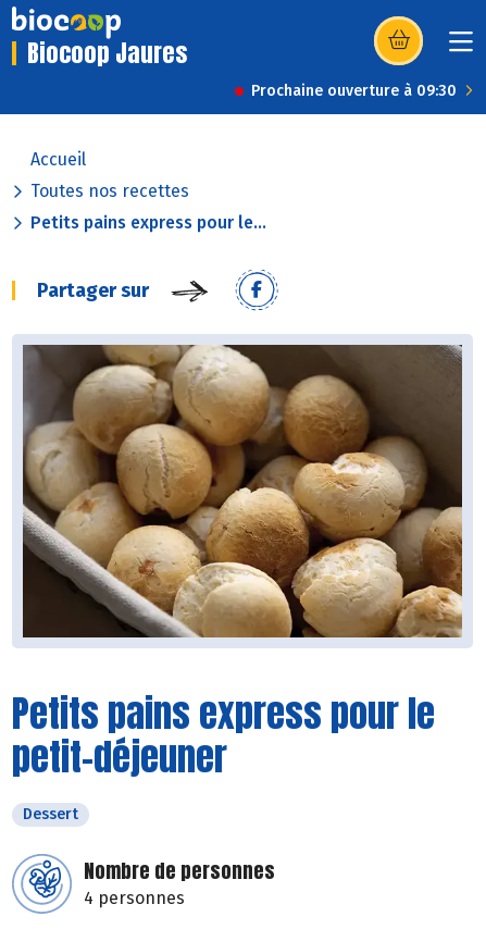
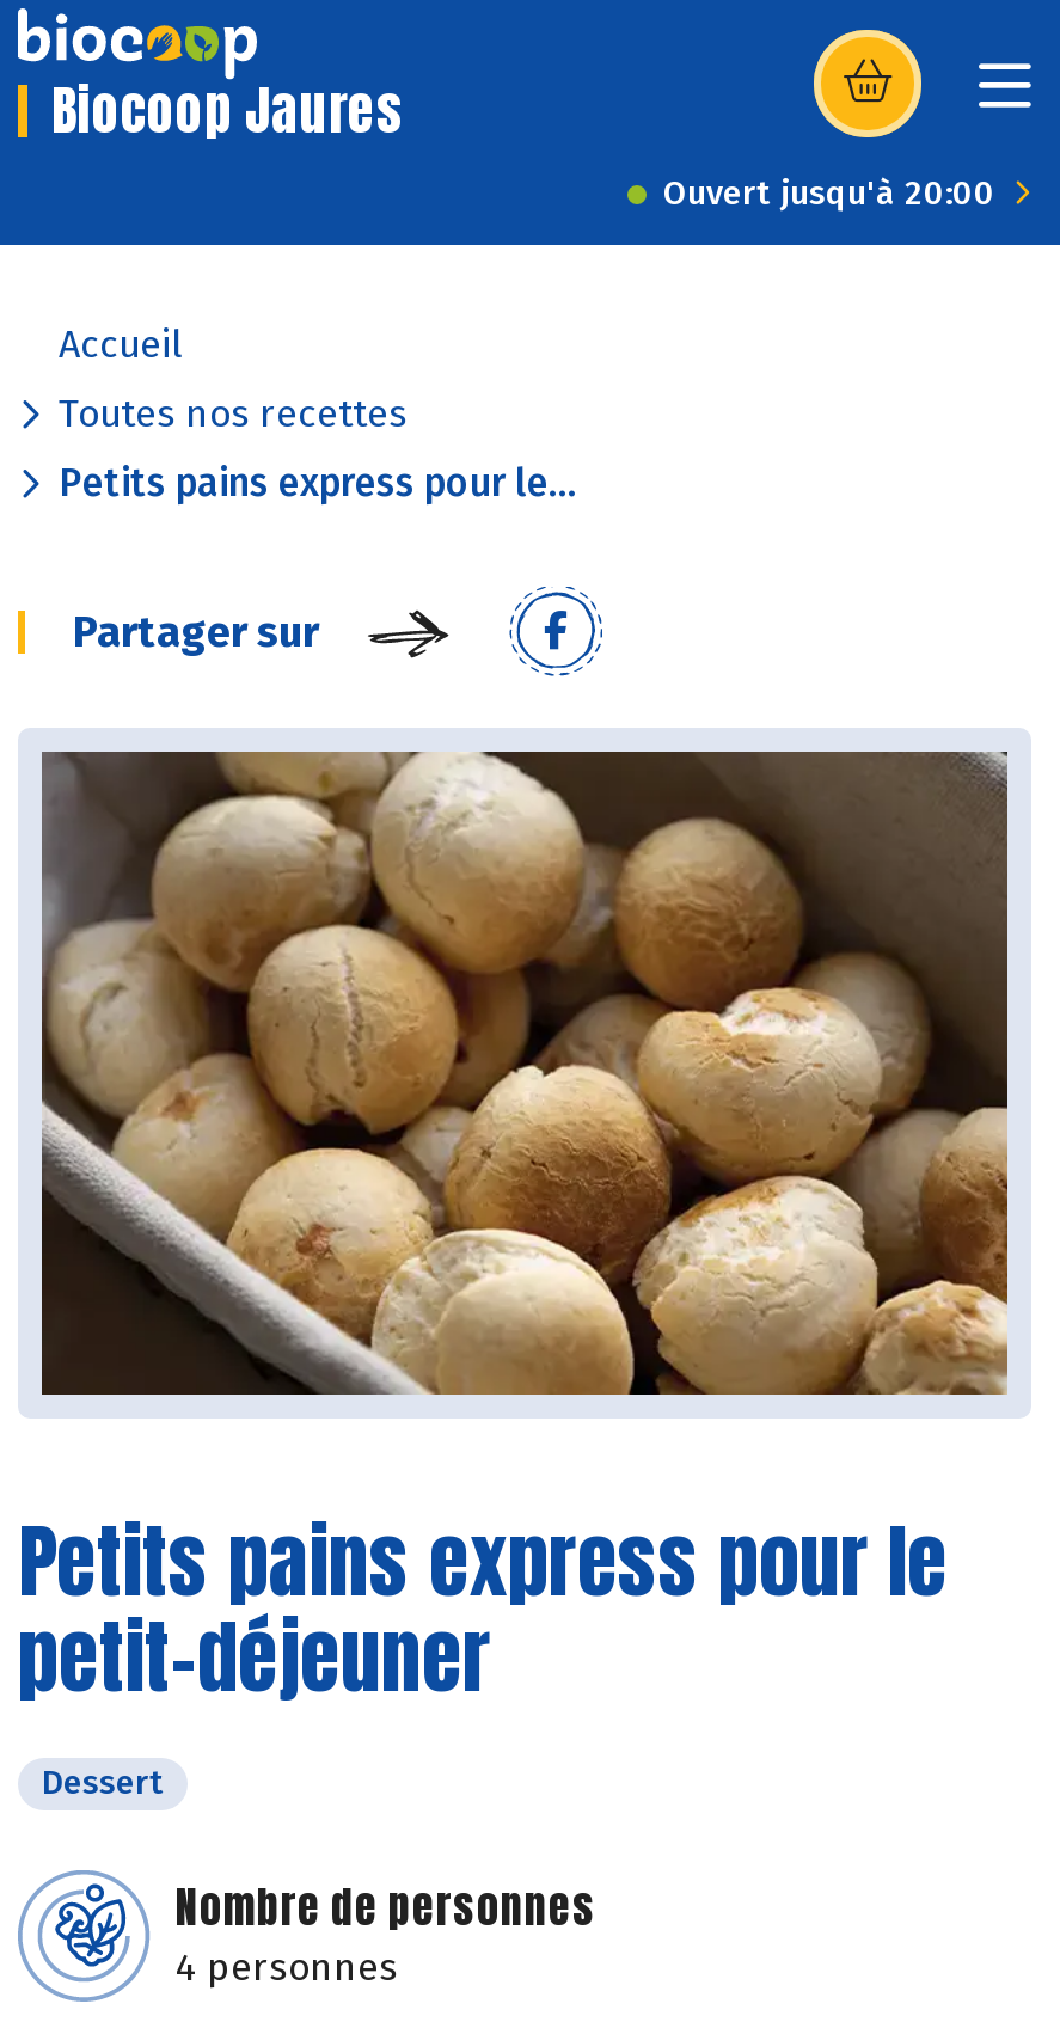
- Prochaine ouverture à 09:30
+ Ouvert jusqu'à 20:00
